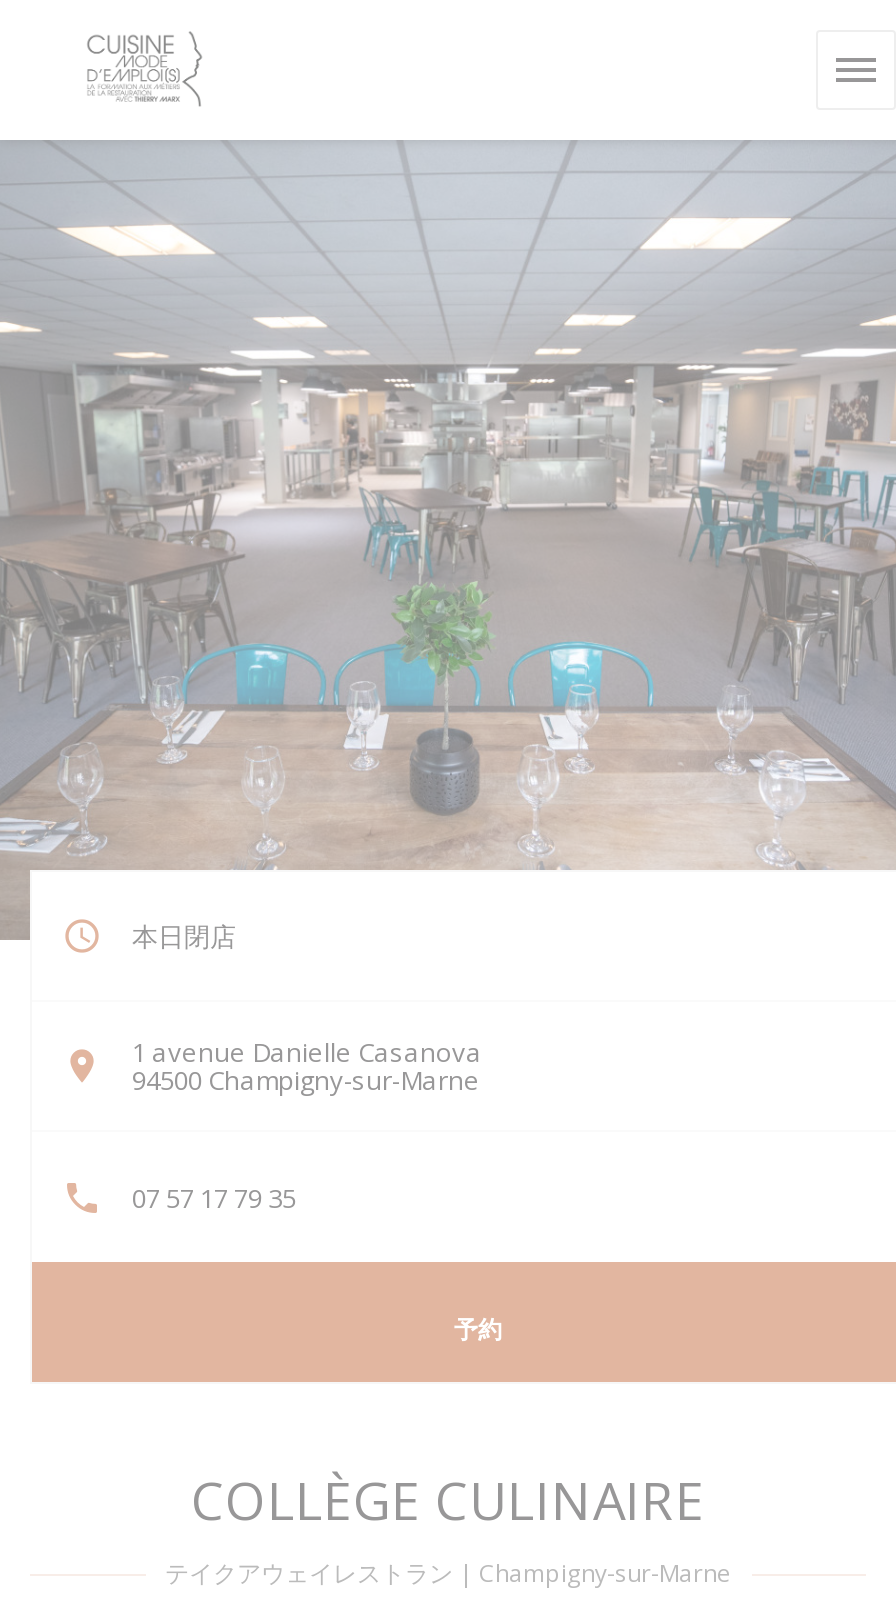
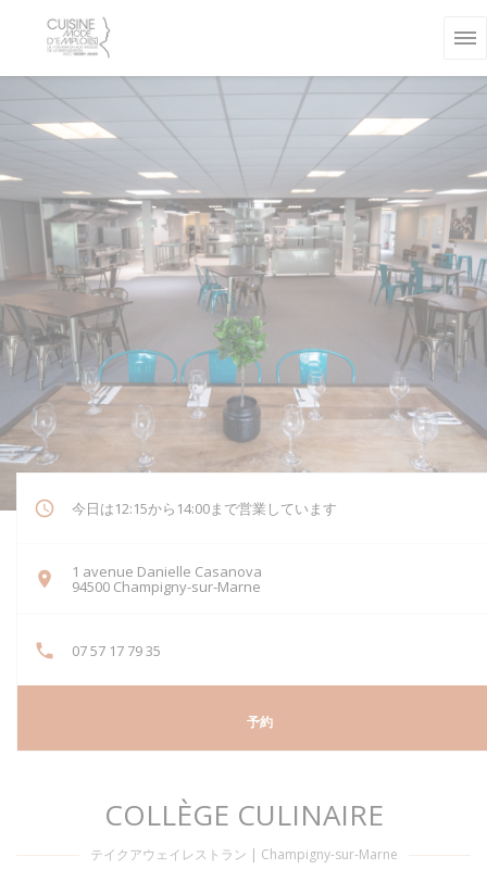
- 本日閉店
+ 今日は12:15から14:00まで営業しています
